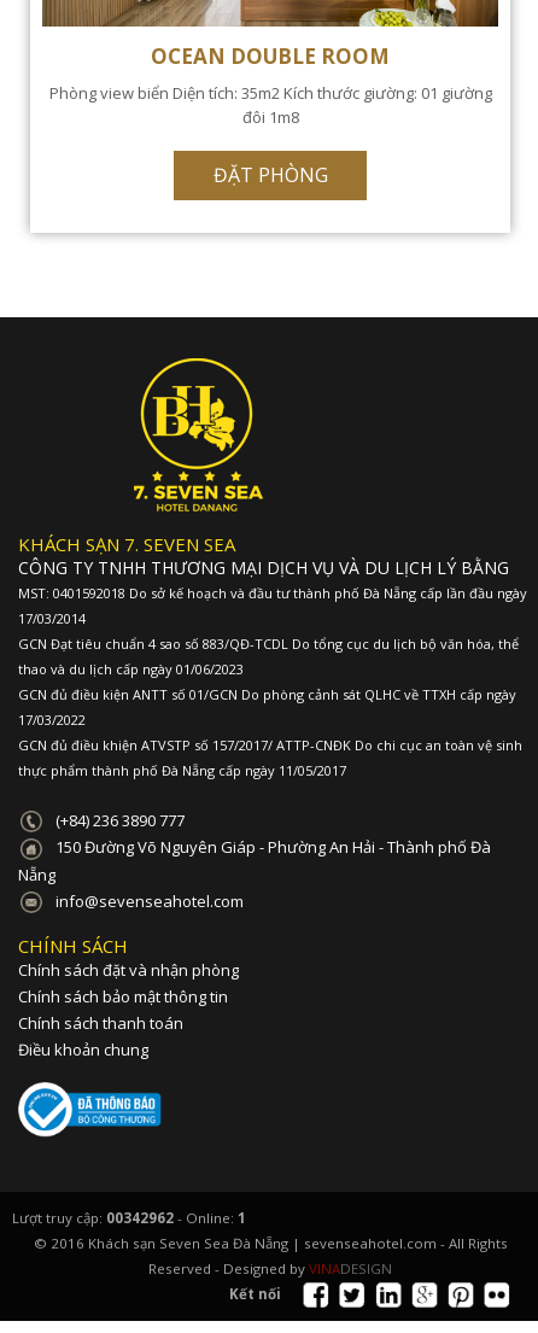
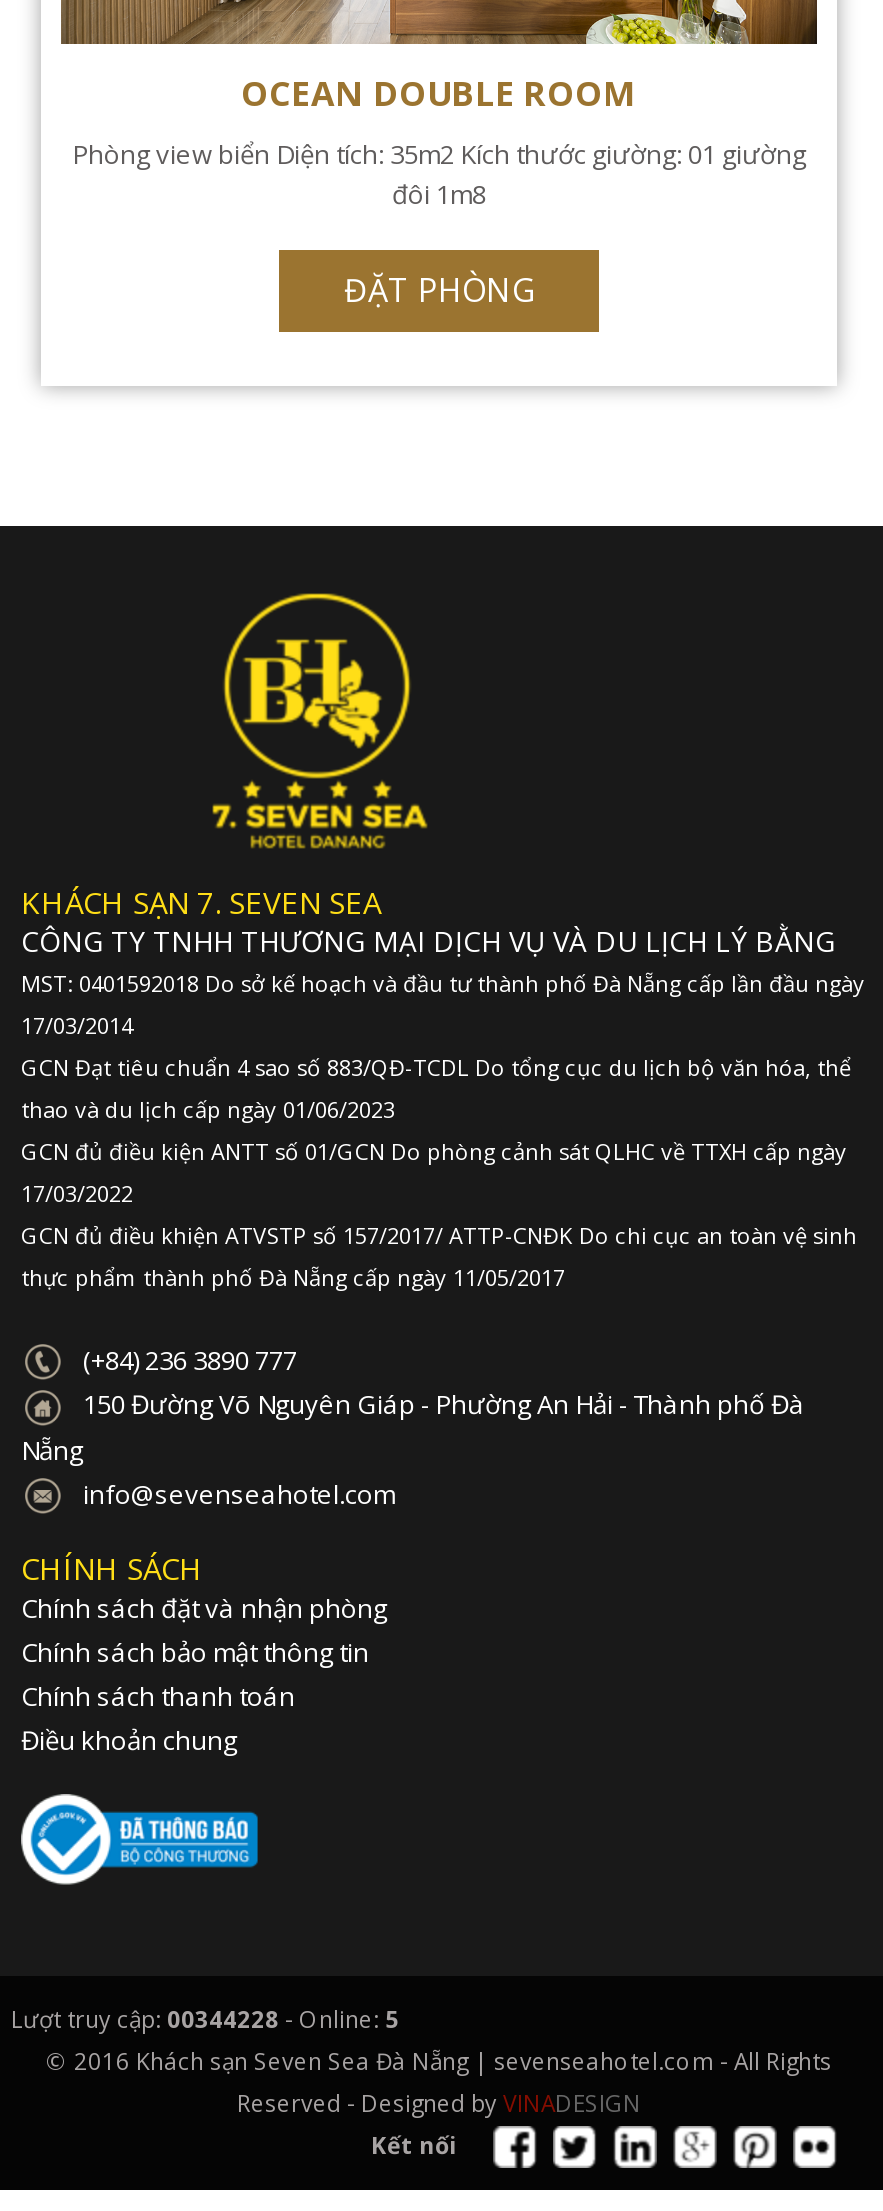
- Lượt truy cập: 00342962 - Online: 1
+ Lượt truy cập: 00344228 - Online: 5
